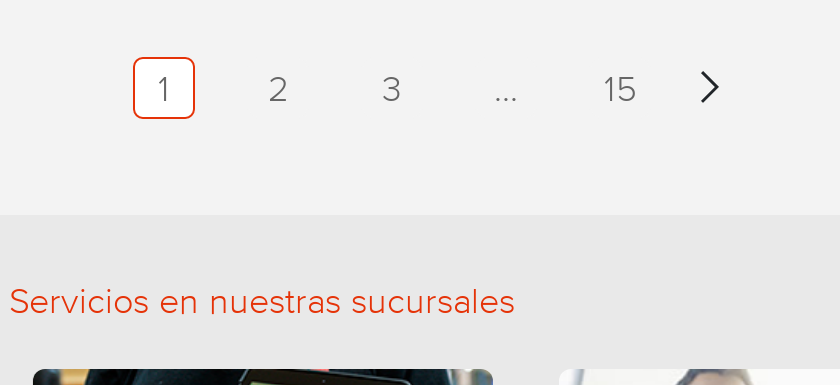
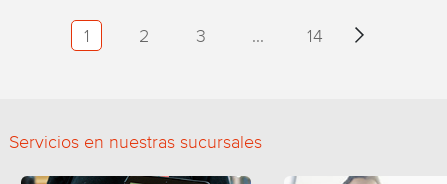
- 15
+ 14
